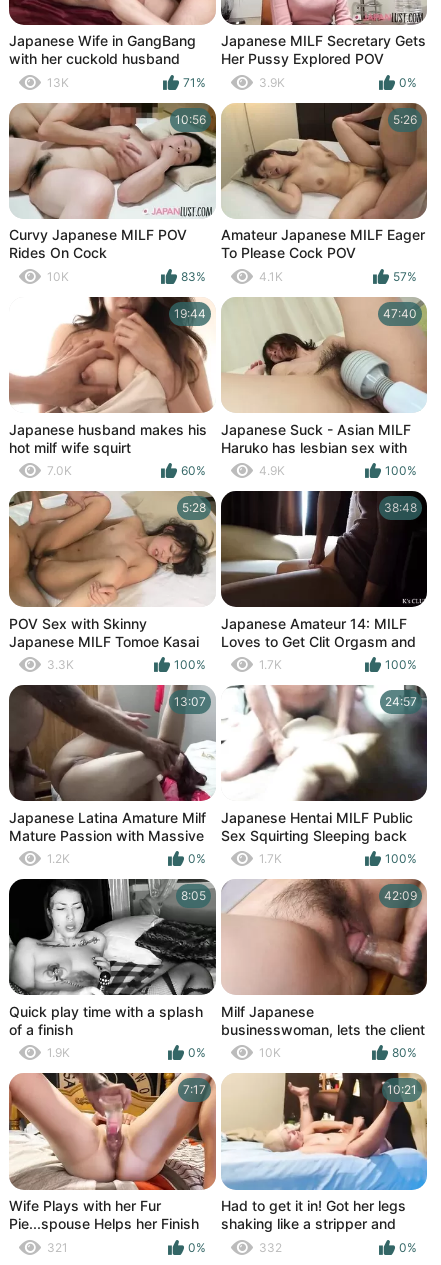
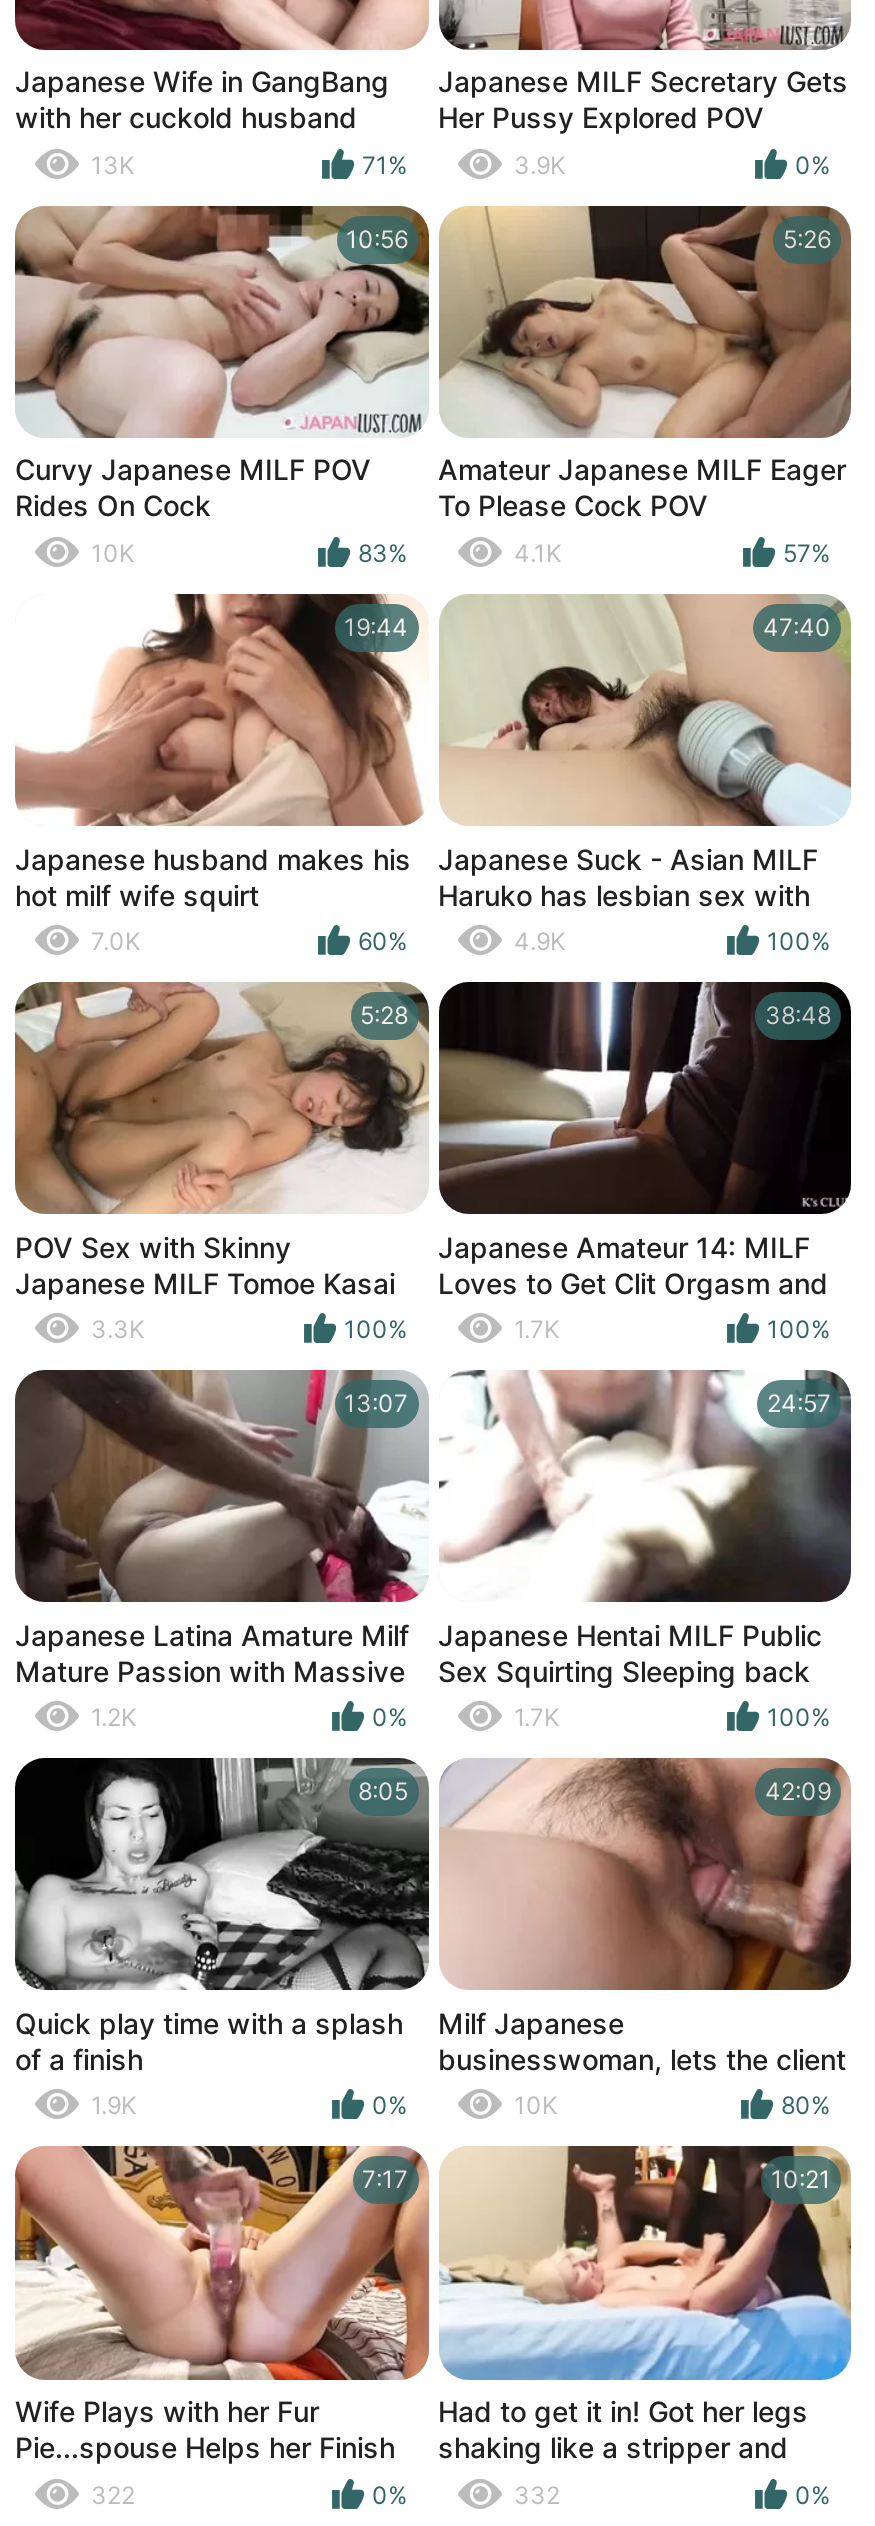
- 321
+ 322
